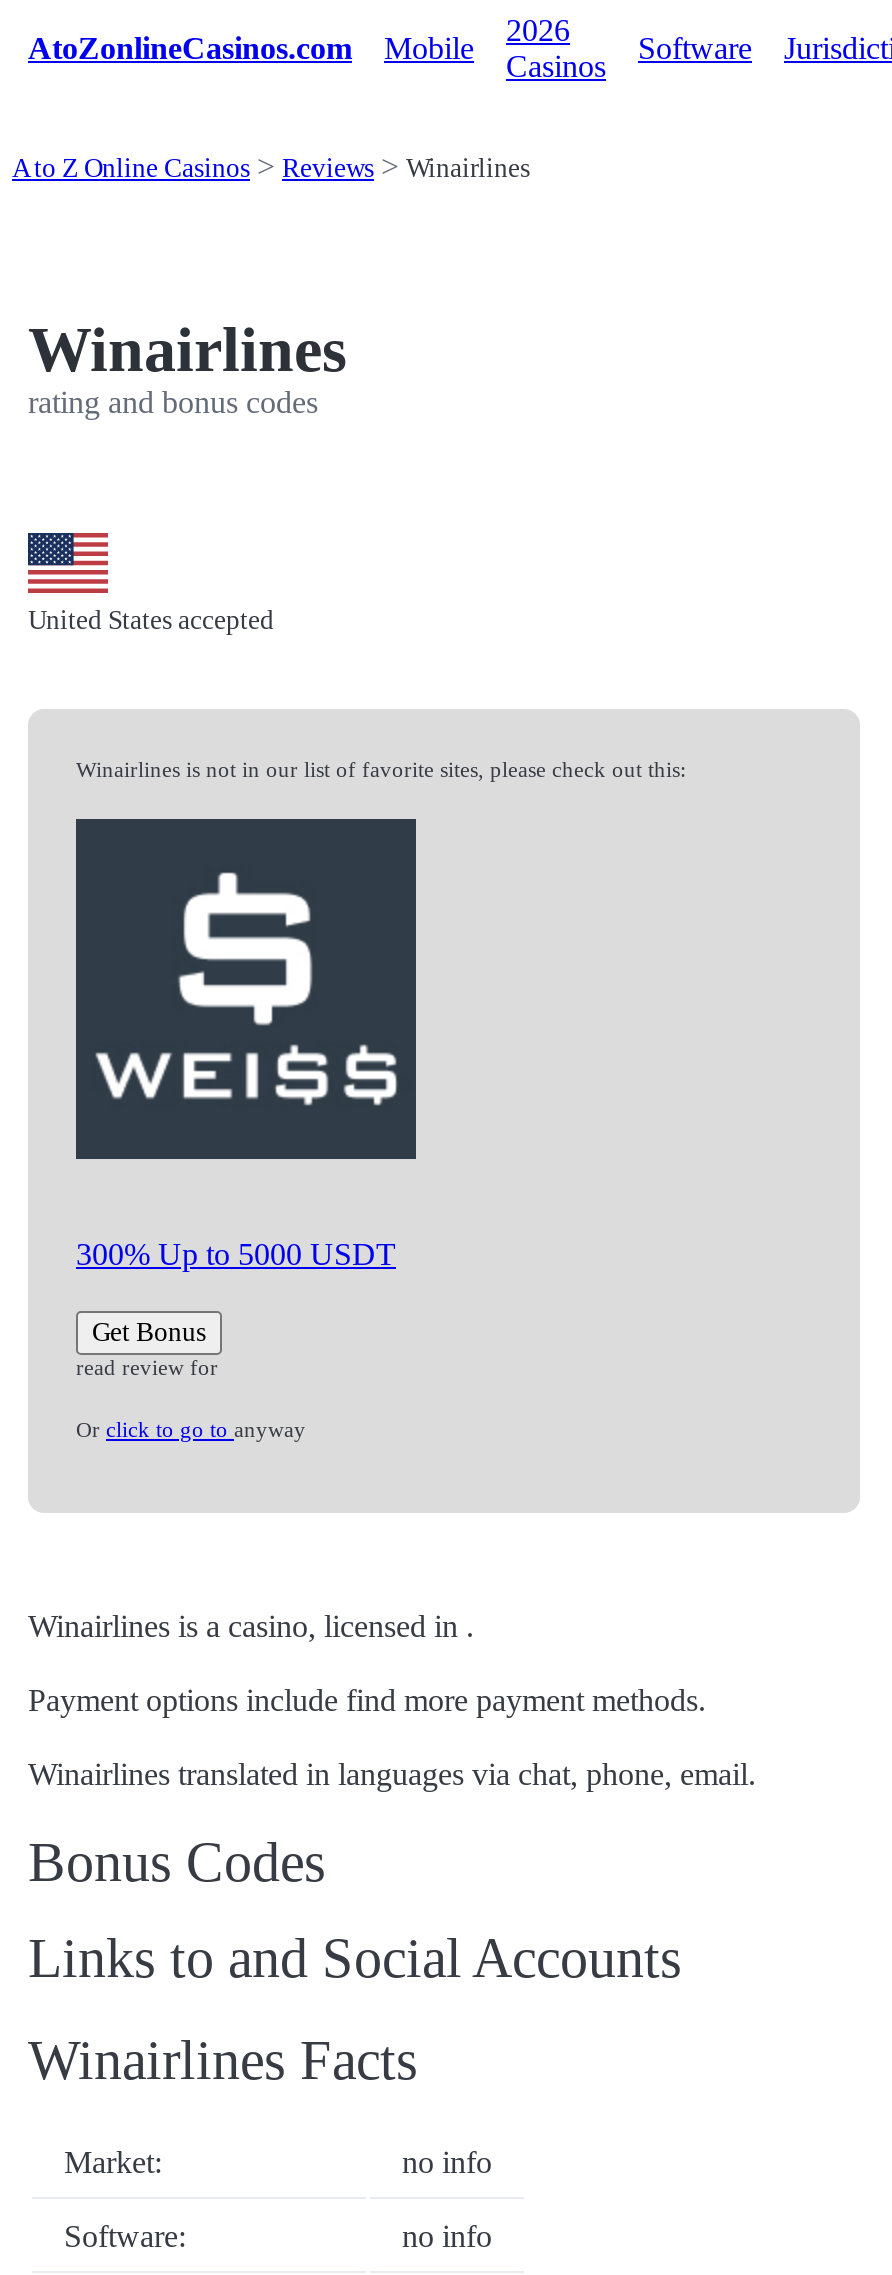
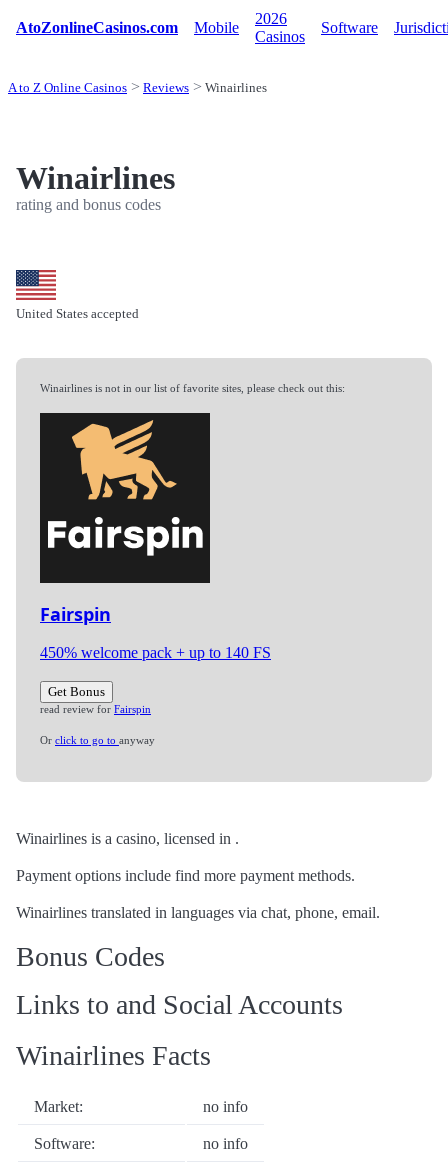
- [image]
- 300% Up to 5000 USDT
+ [image]
+ Fairspin
+ 450% welcome pack + up to 140 FS

- read review for
+ read review for Fairspin
